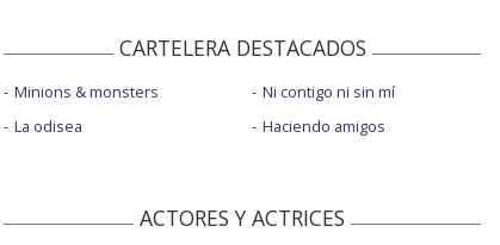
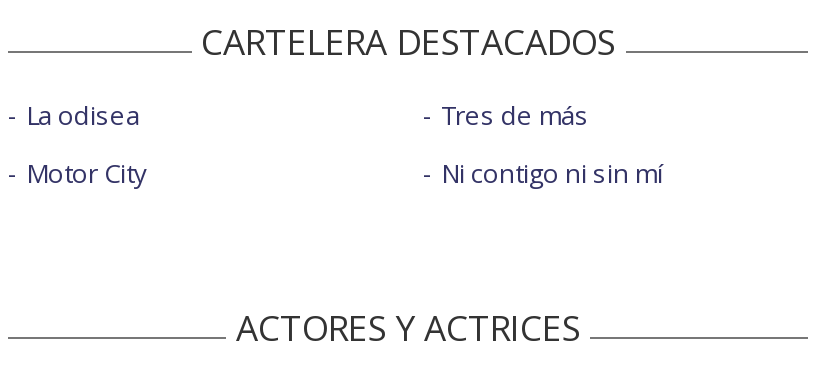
- Minions & monsters

moved down: Ni contigo ni sin mí

+ Motor City

moved up: La odisea

- Haciendo amigos

+ Tres de más
